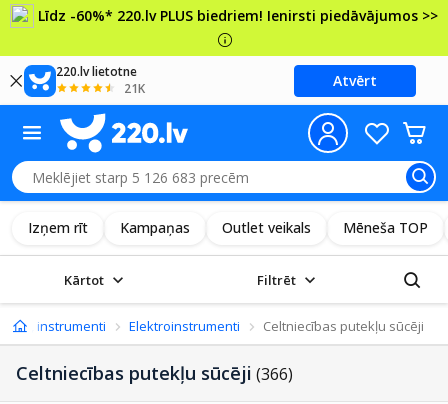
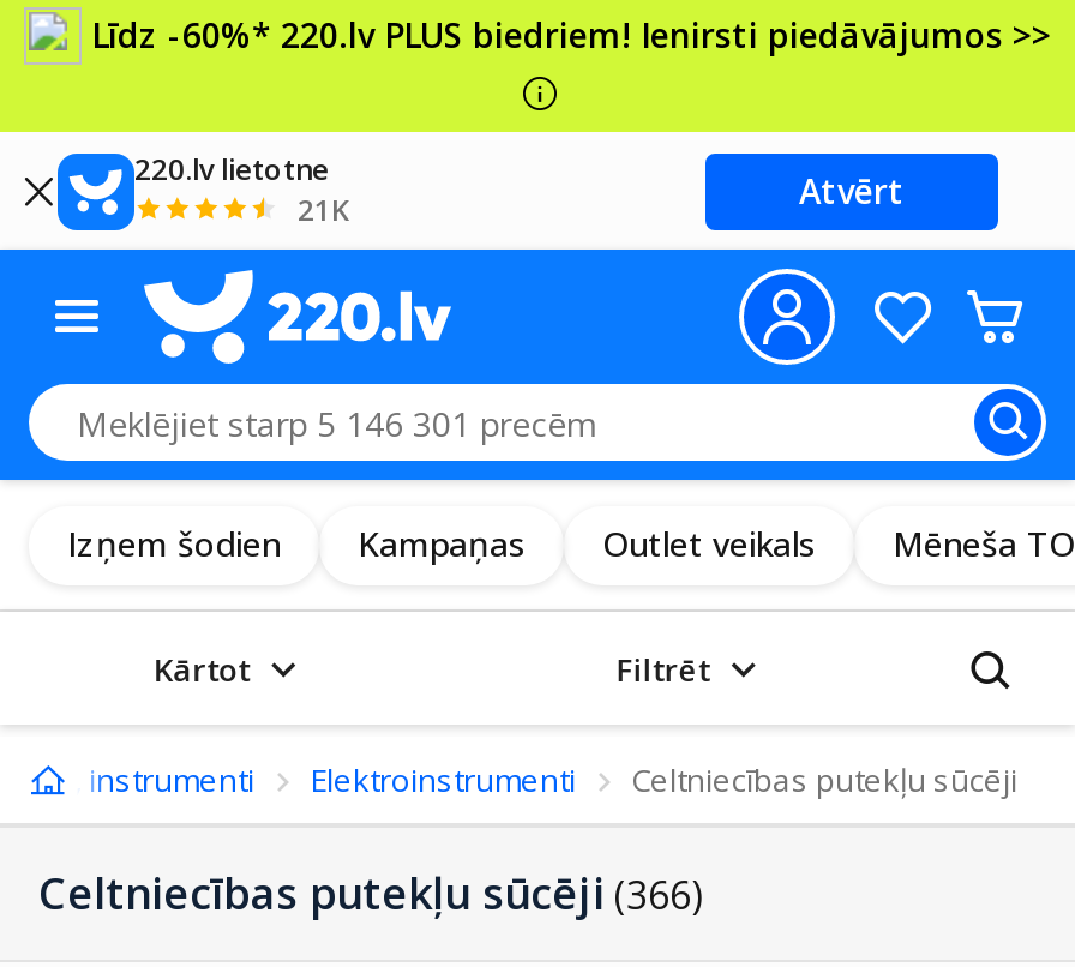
- Izņem rīt
+ Izņem šodien
